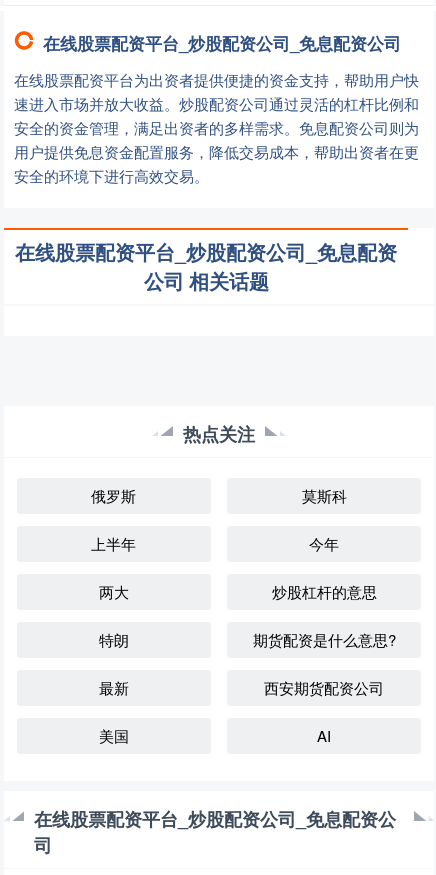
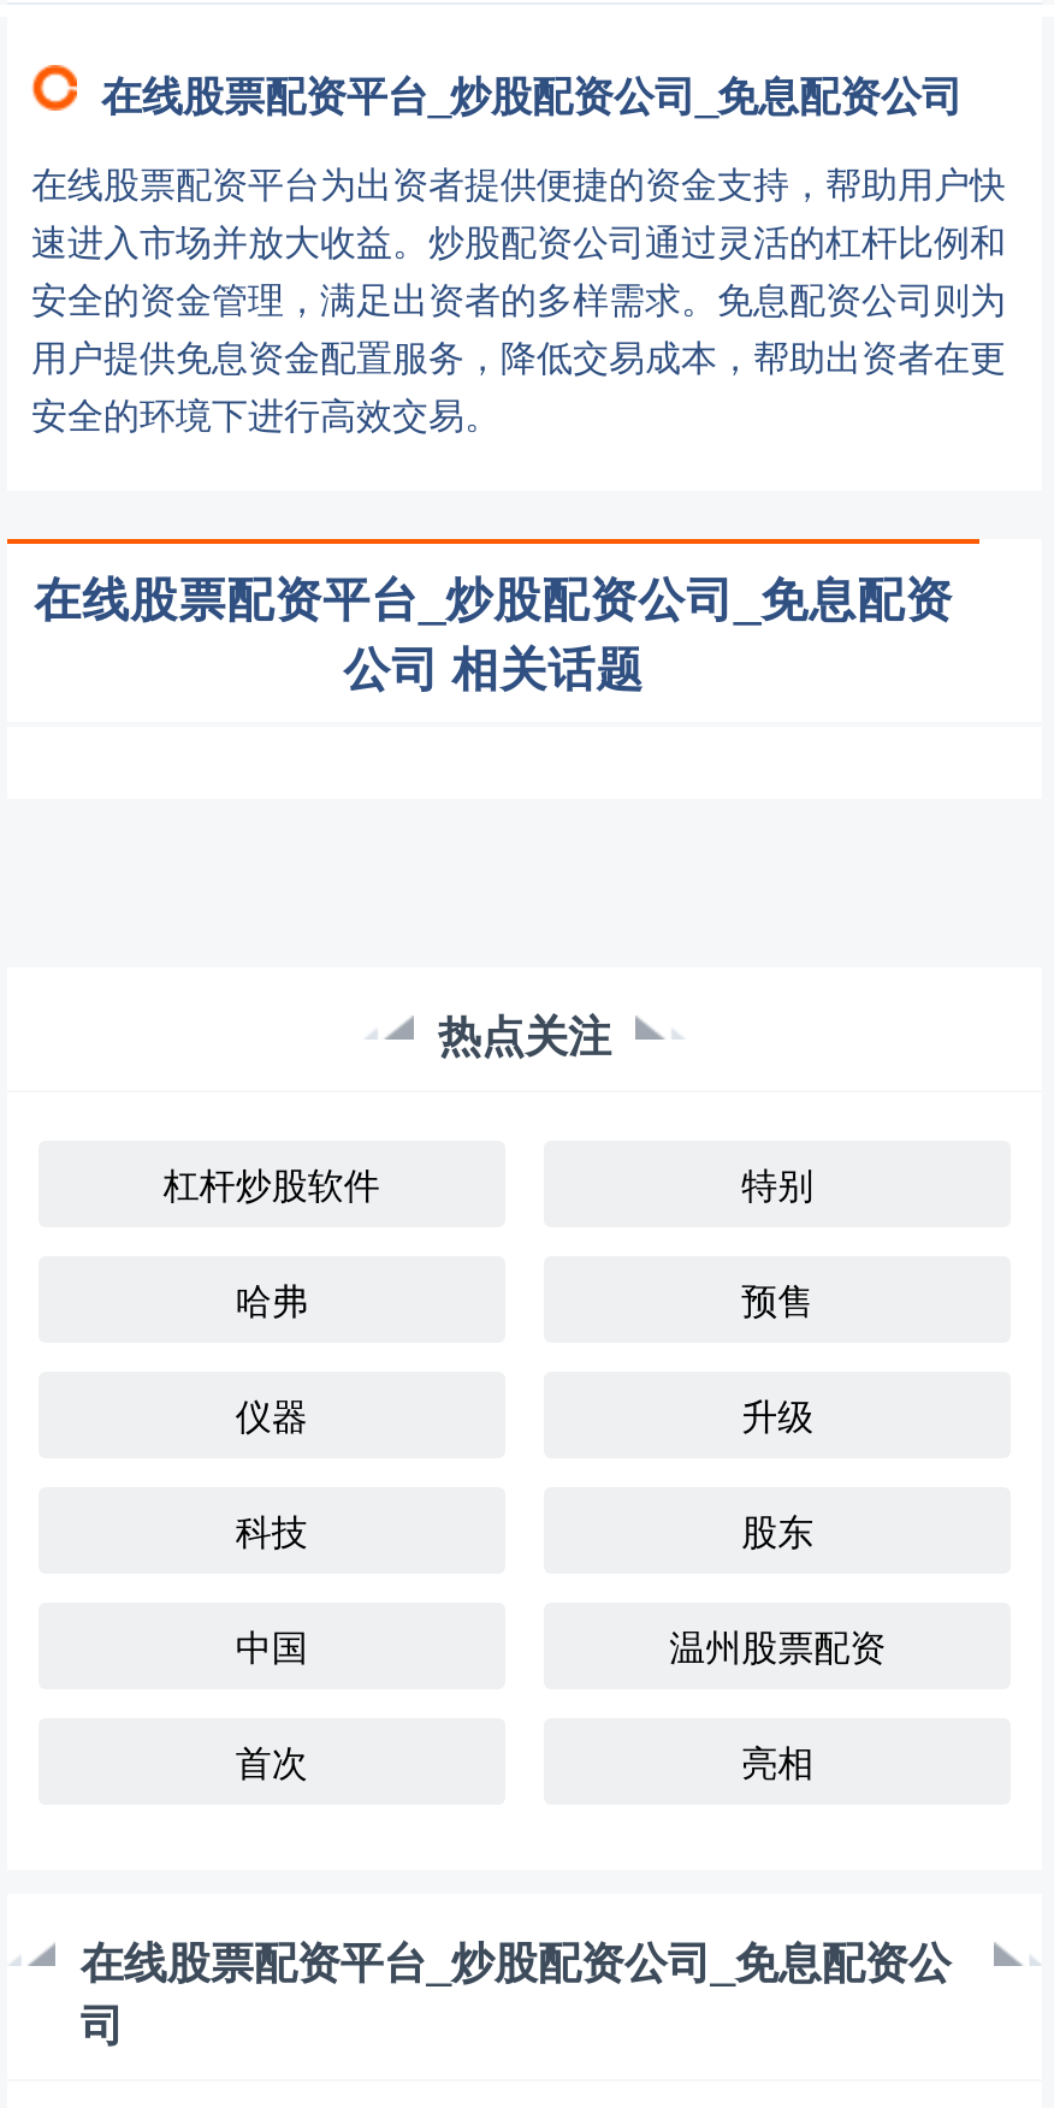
- 俄罗斯
- 莫斯科
+ 杠杆炒股软件
+ 特别

- 上半年
- 今年
+ 哈弗
+ 预售

- 两大
- 炒股杠杆的意思
+ 仪器
+ 升级

- 特朗
- 期货配资是什么意思?
+ 科技
+ 股东

- 最新
- 西安期货配资公司
+ 中国
+ 温州股票配资

- 美国
- AI
+ 首次
+ 亮相
